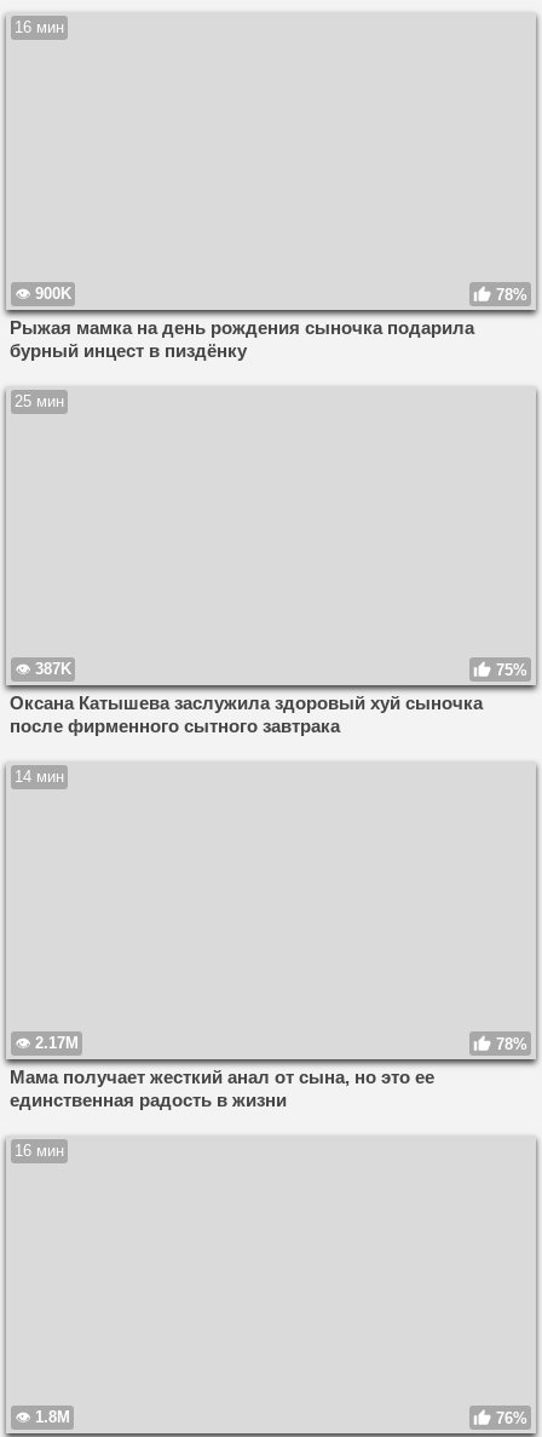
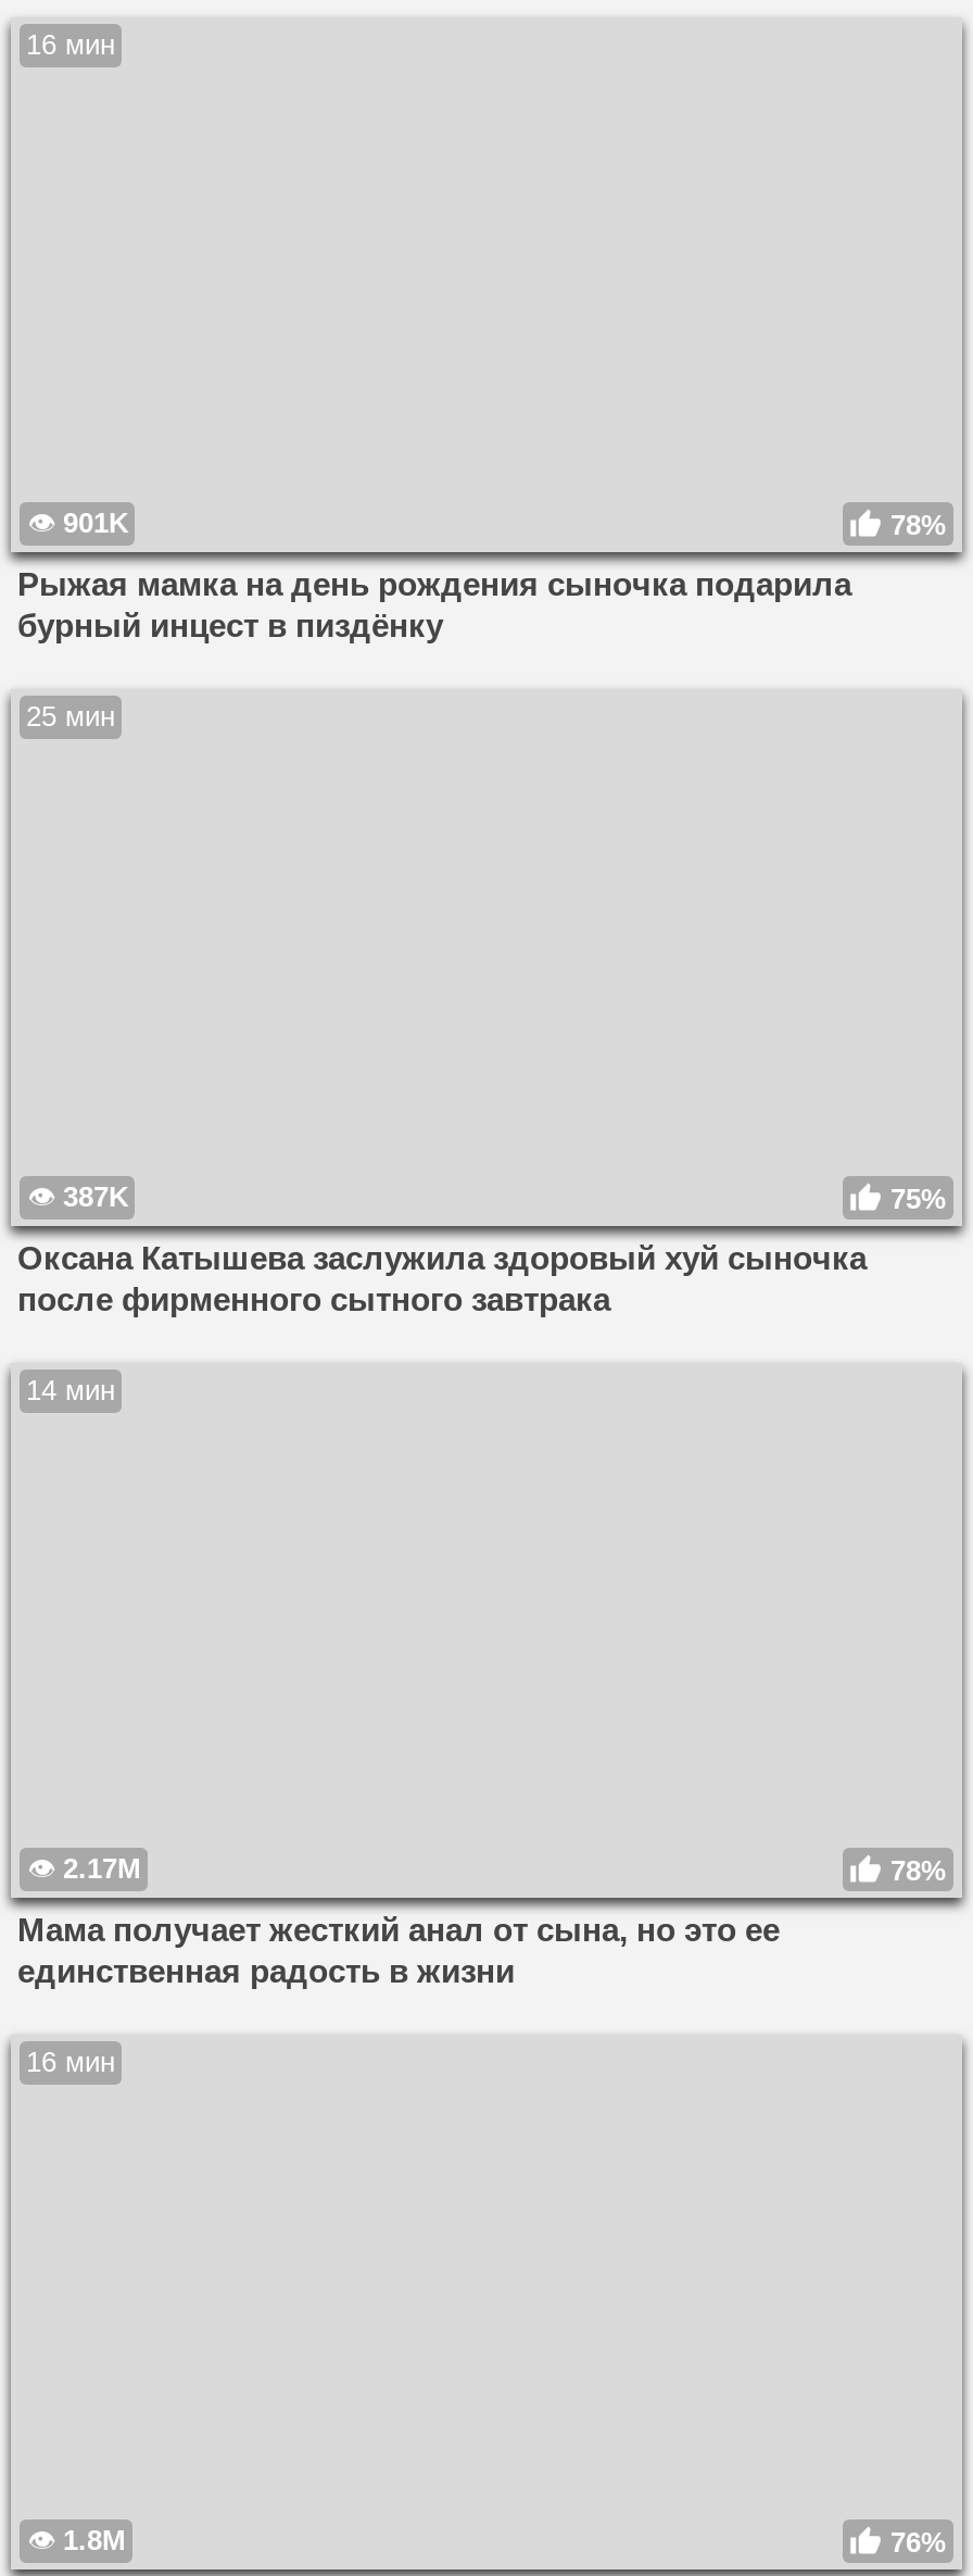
- 900K
+ 901K
